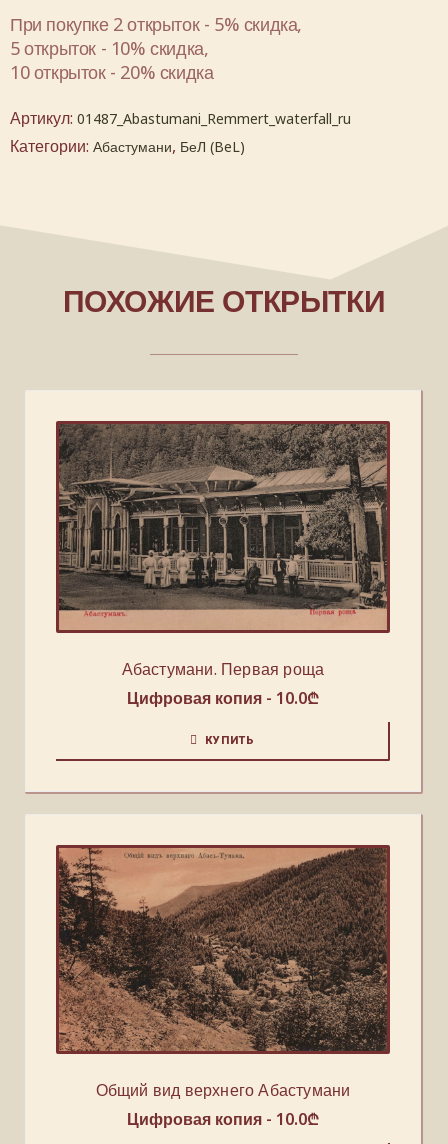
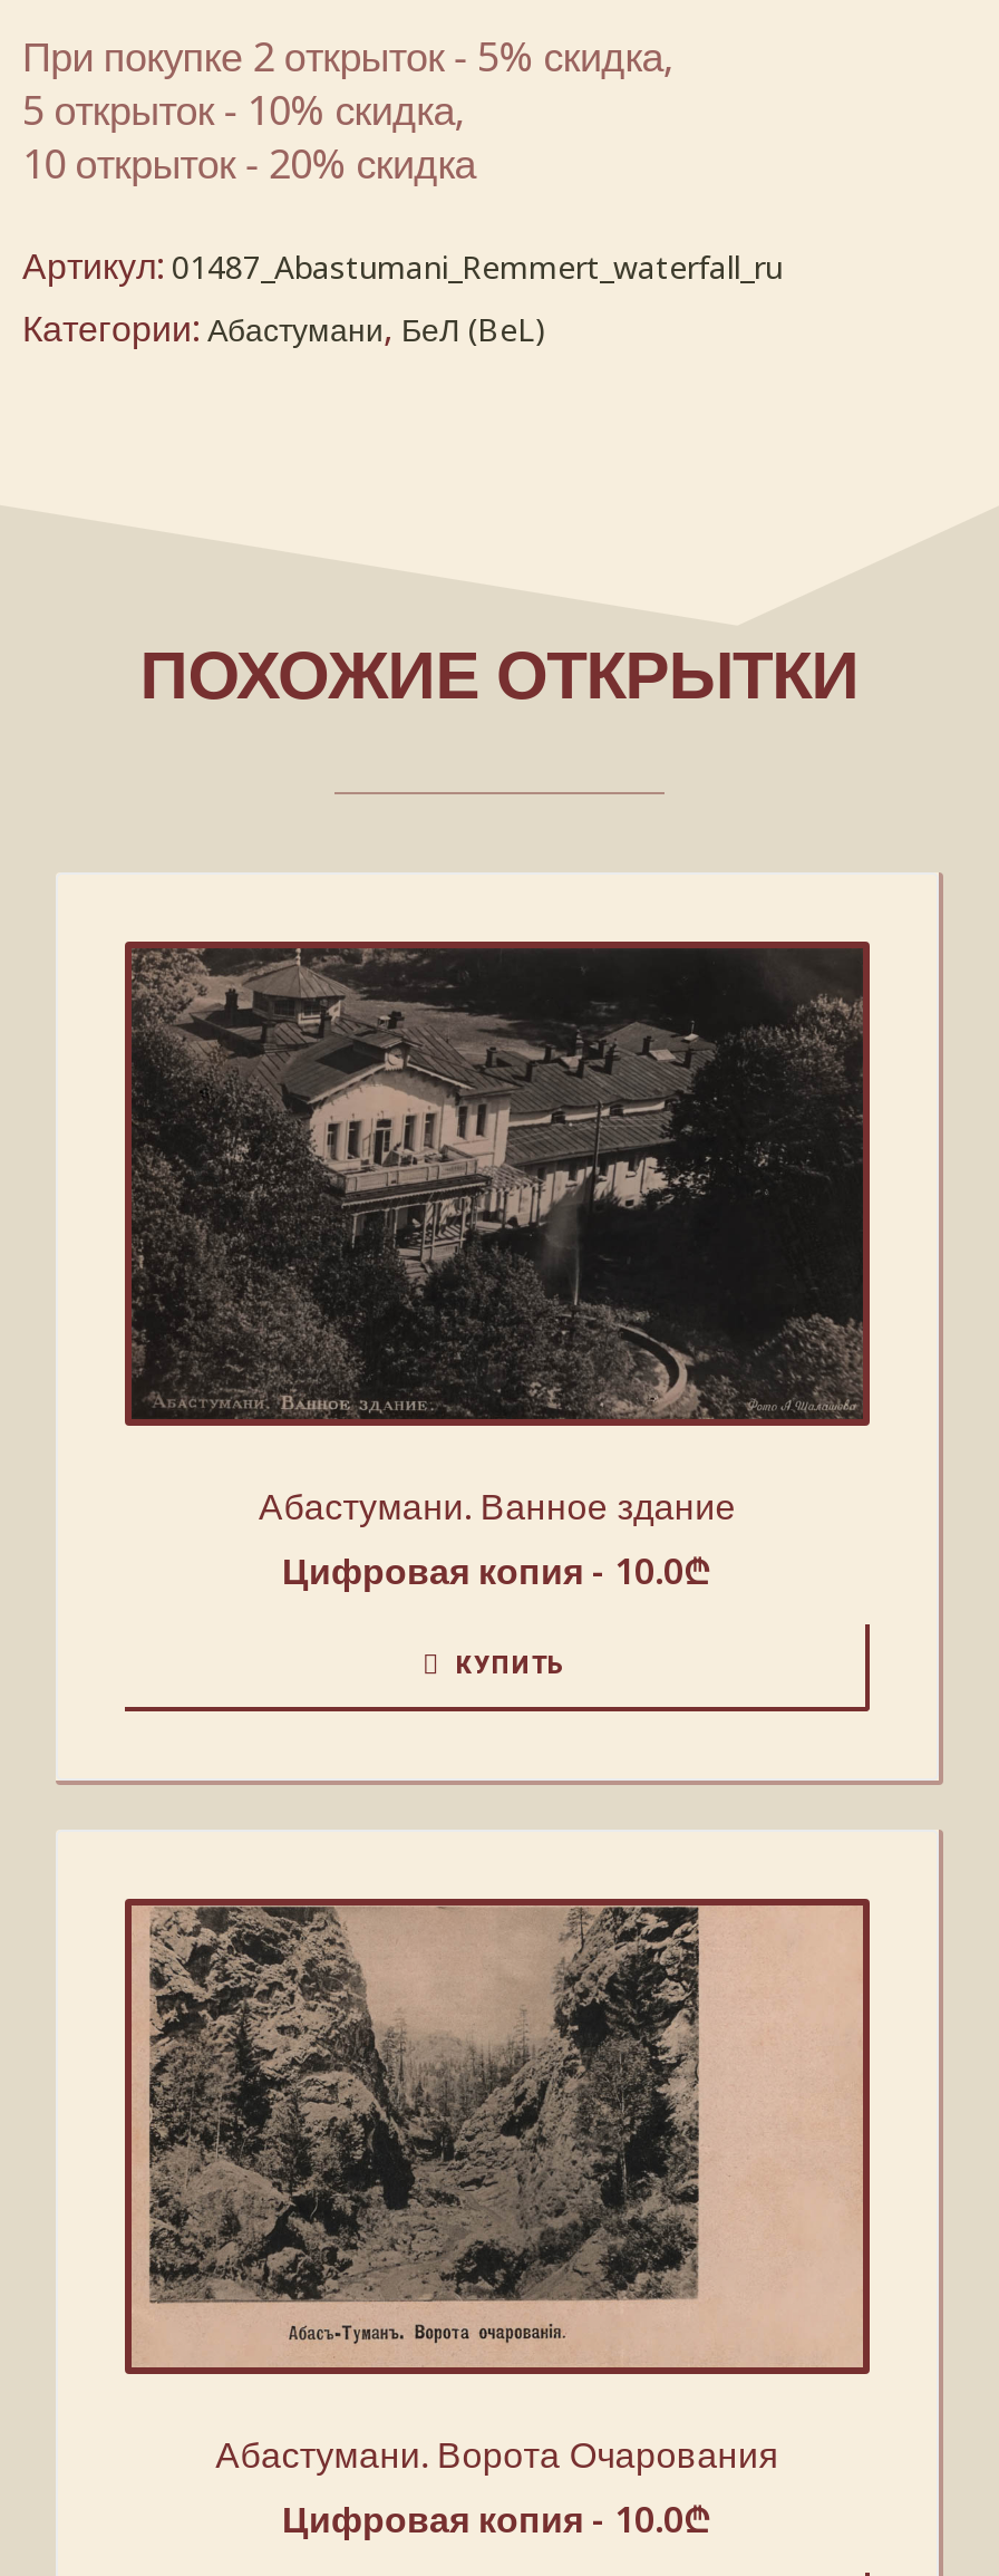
- [image]
- Абастумани. Первая роща
+ [image]
+ Абастумани. Ванное здание

- [image]
- Общий вид верхнего Абастумани
+ [image]
+ Абастумани. Ворота Очарования
